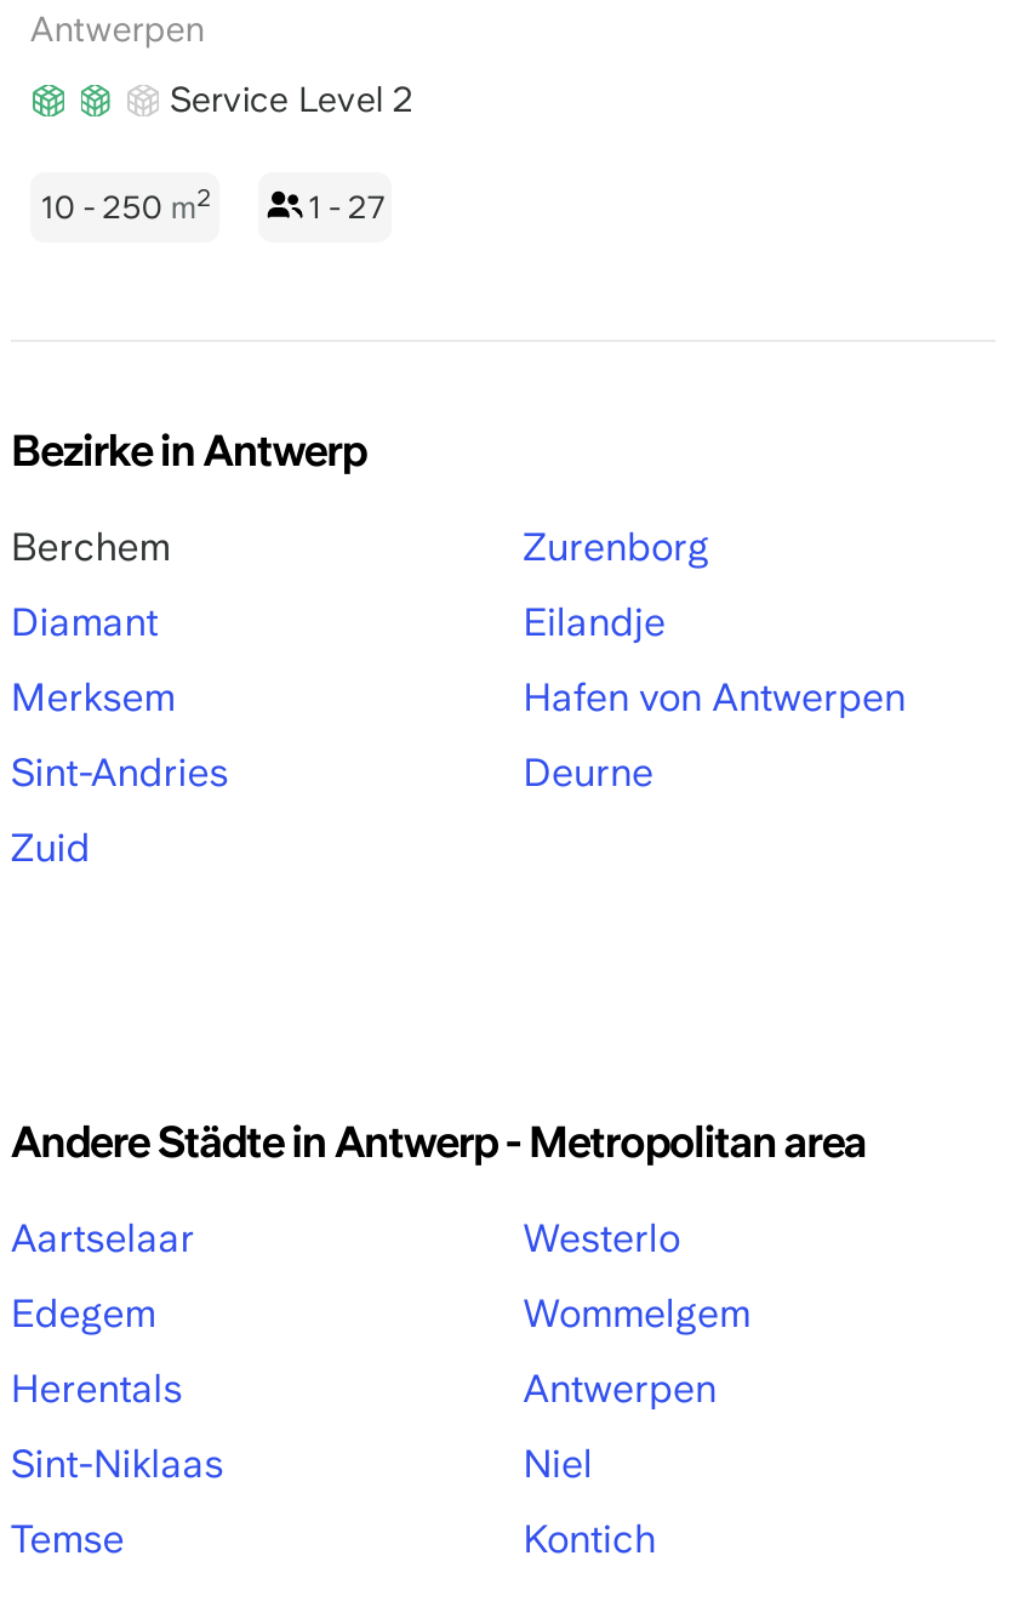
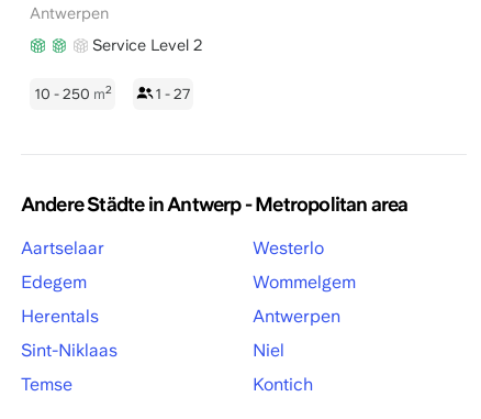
- Bezirke in Antwerp
- Berchem
- Diamant
- Merksem
- Sint-Andries
- Zuid

- Zurenborg
- Eilandje
- Hafen von Antwerpen
- Deurne
